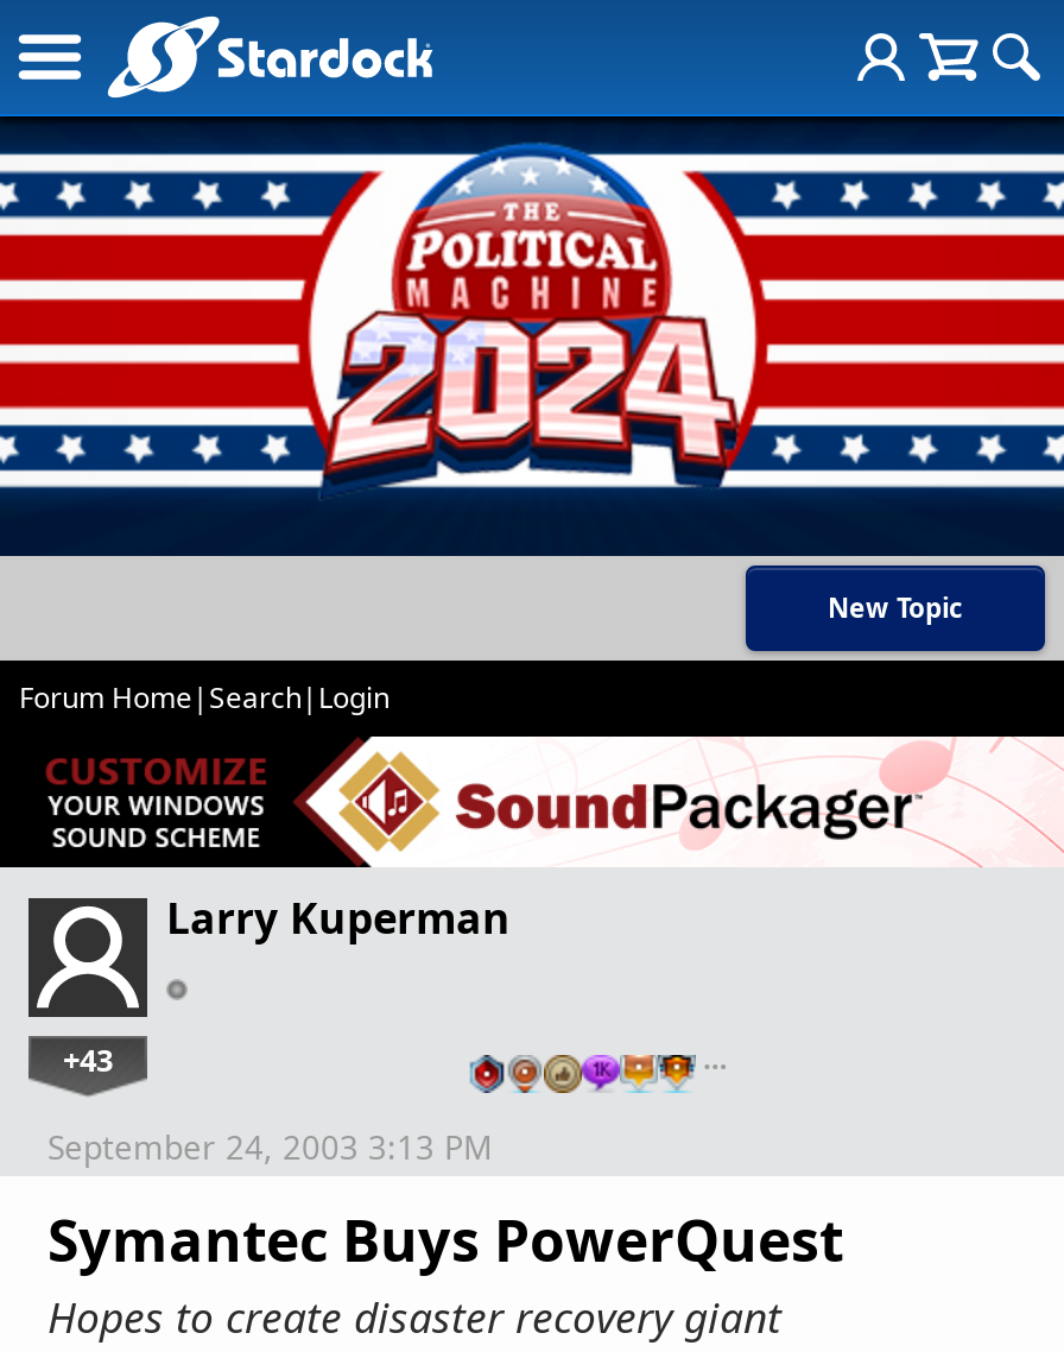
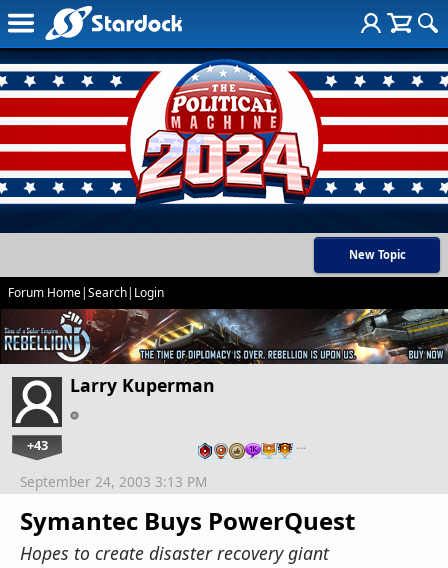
- [image]
+ [image]
